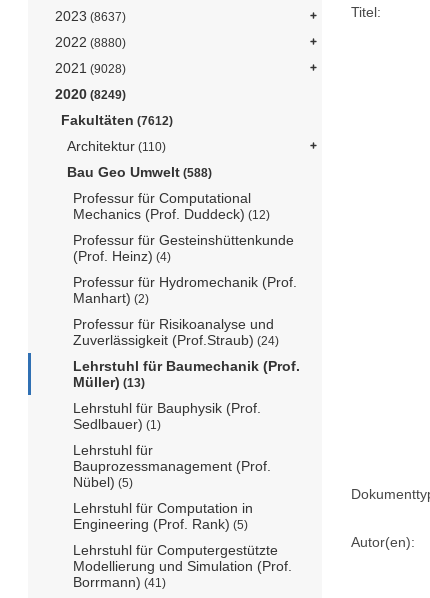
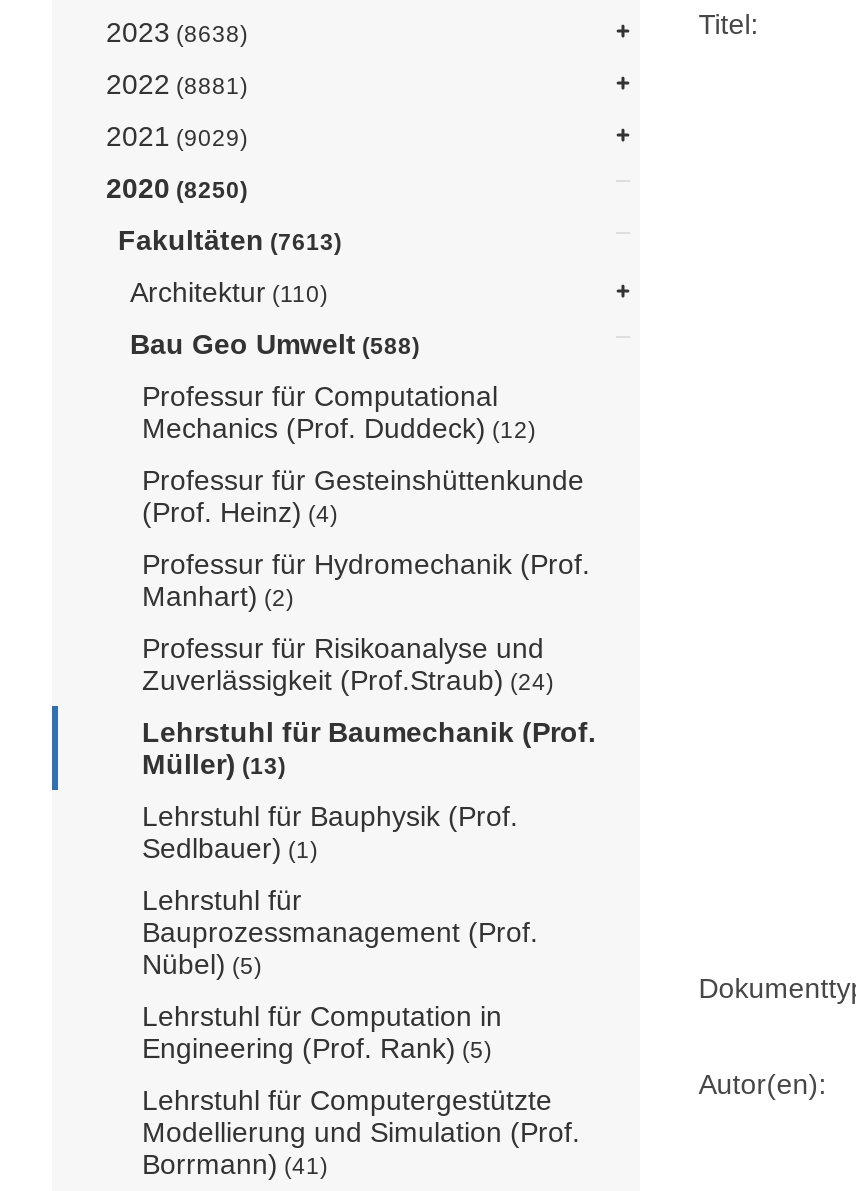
- 2023 (8637)
+ 2023 (8638)

- 2022 (8880)
+ 2022 (8881)

- 2021 (9028)
+ 2021 (9029)

- 2020 (8249)
+ 2020 (8250)

- Fakultäten (7612)
+ Fakultäten (7613)
